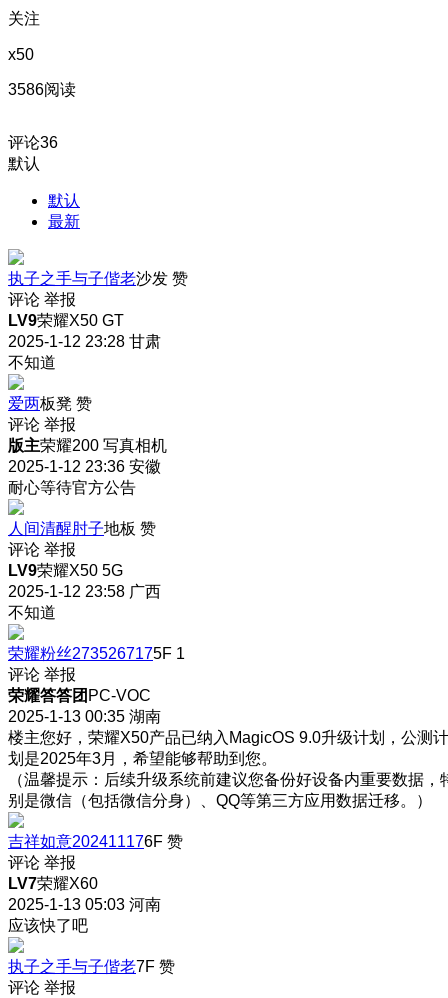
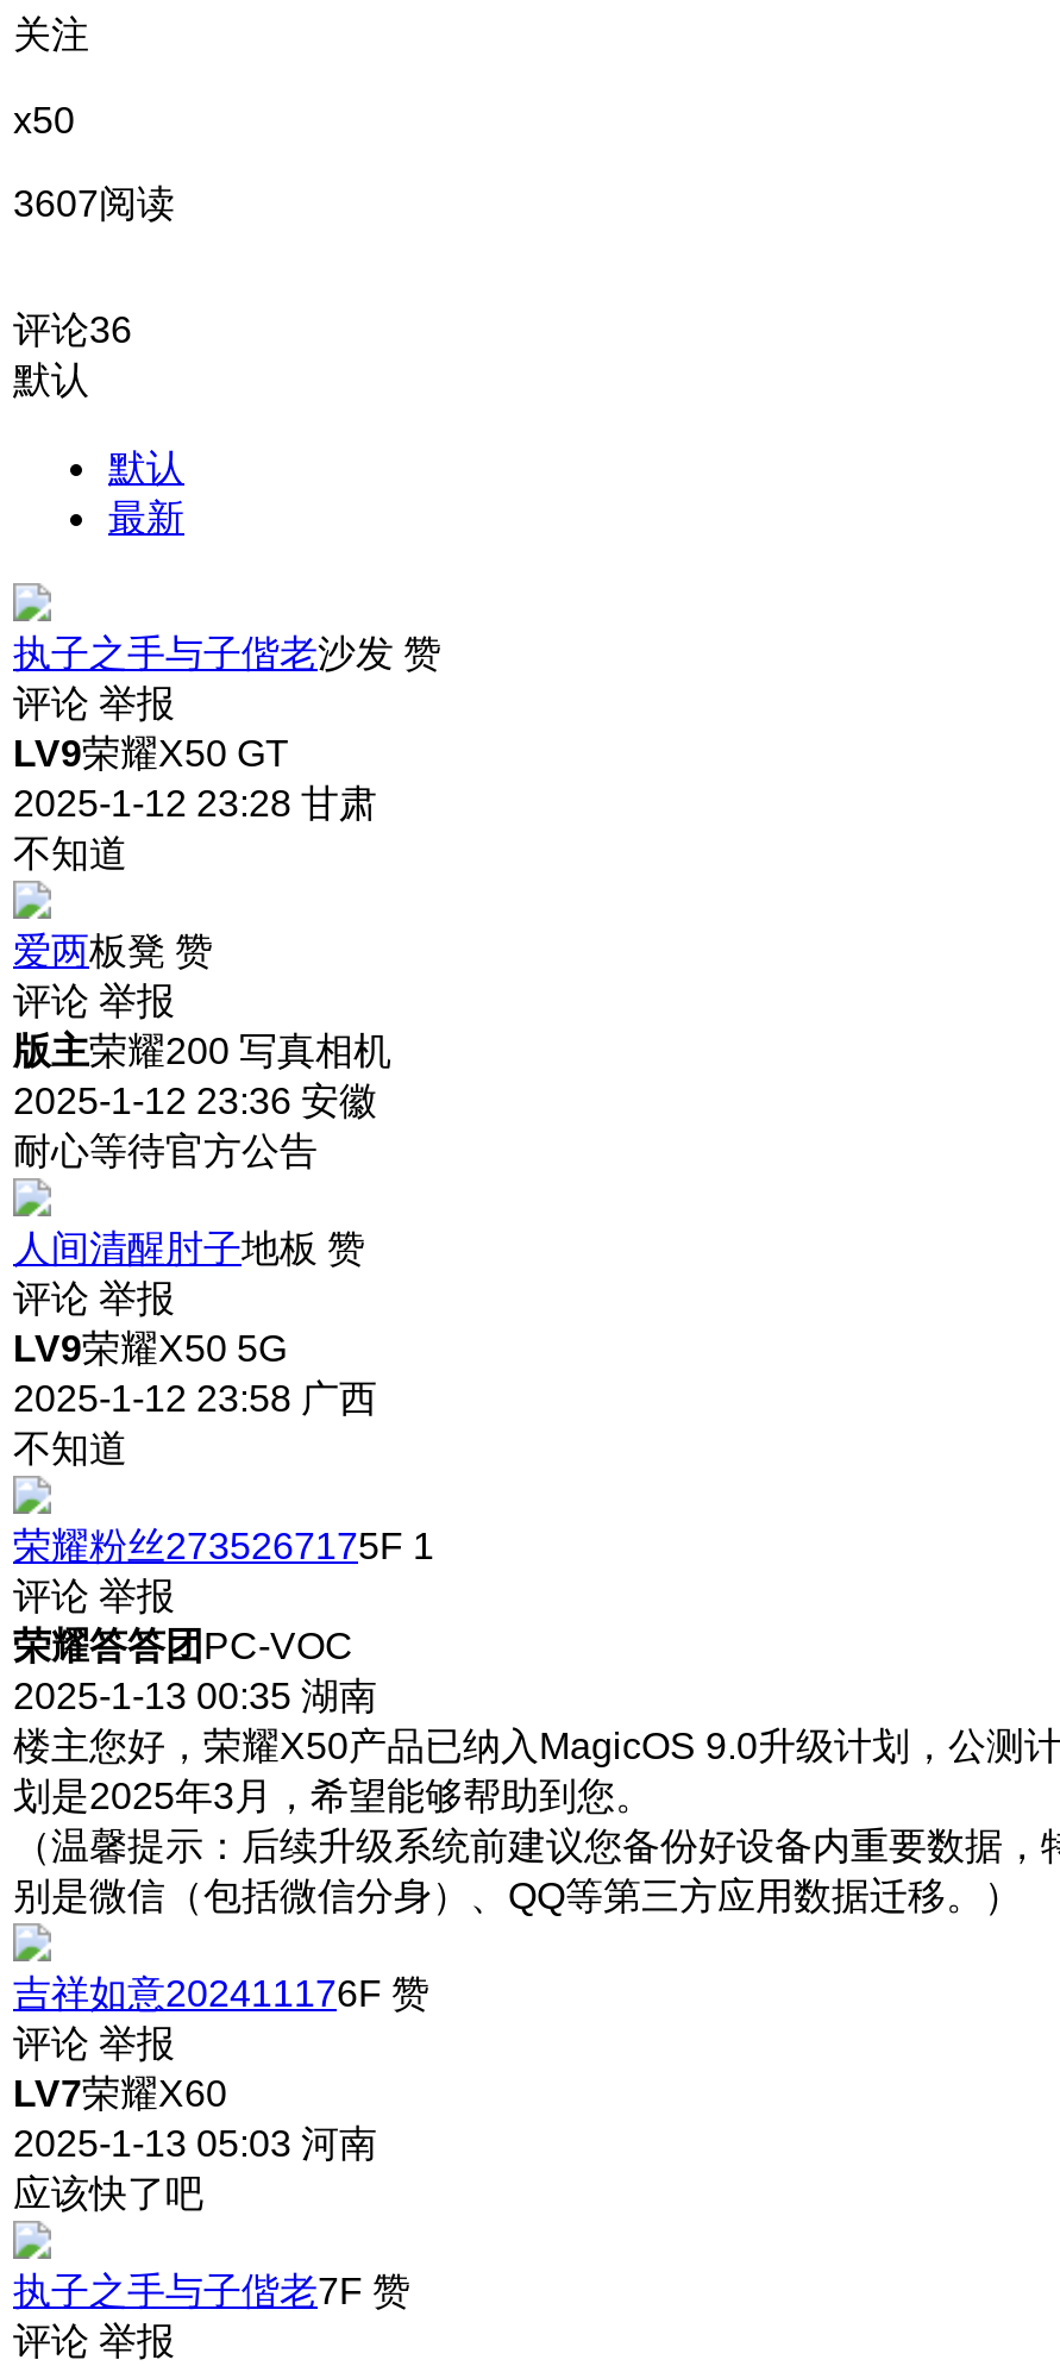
- 3586阅读
+ 3607阅读
